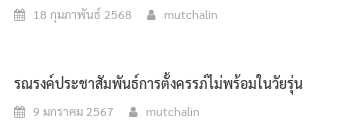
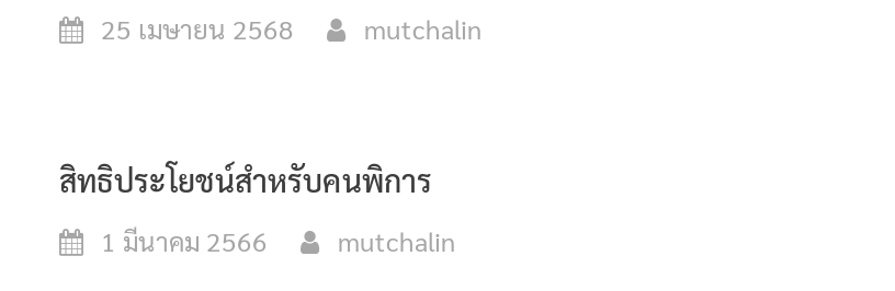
- 18 กุมภาพันธ์ 2568
+ 25 เมษายน 2568

- รณรงค์ประชาสัมพันธ์การตั้งครรภ์ไม่พร้อมในวัยรุ่น
+ สิทธิประโยชน์สำหรับคนพิการ

- 9 มกราคม 2567
+ 1 มีนาคม 2566
